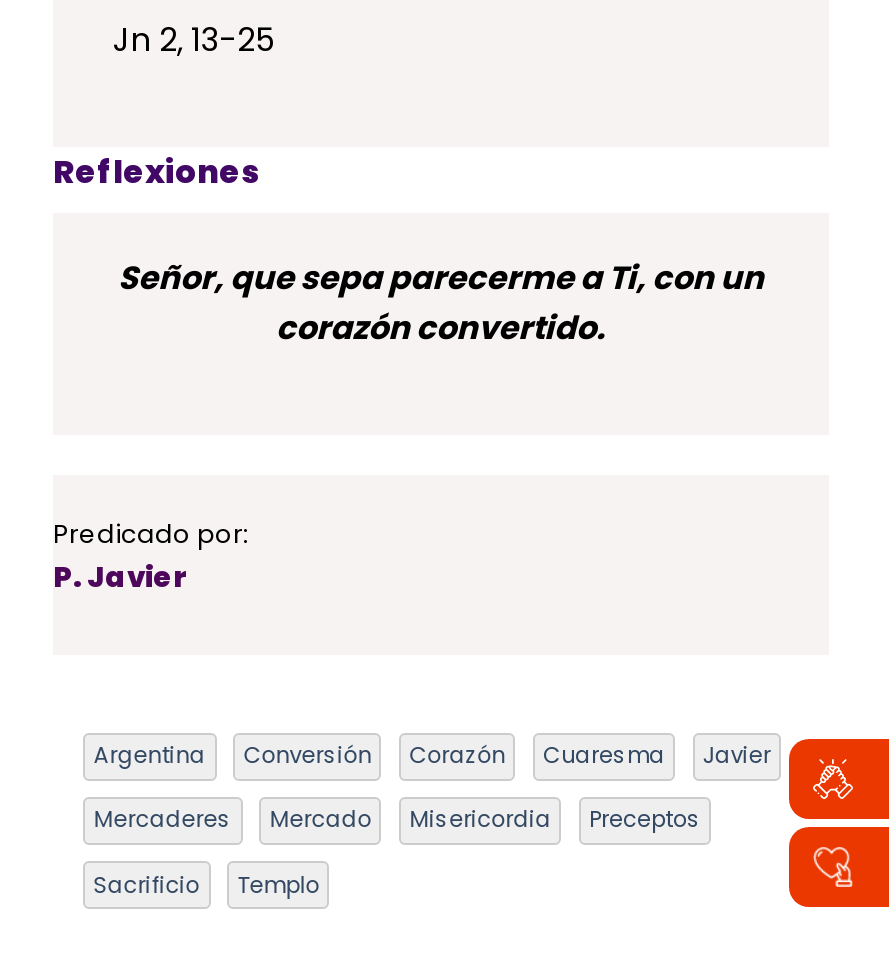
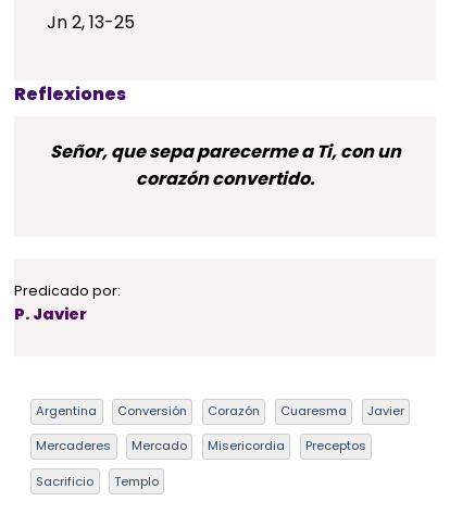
- [image]
